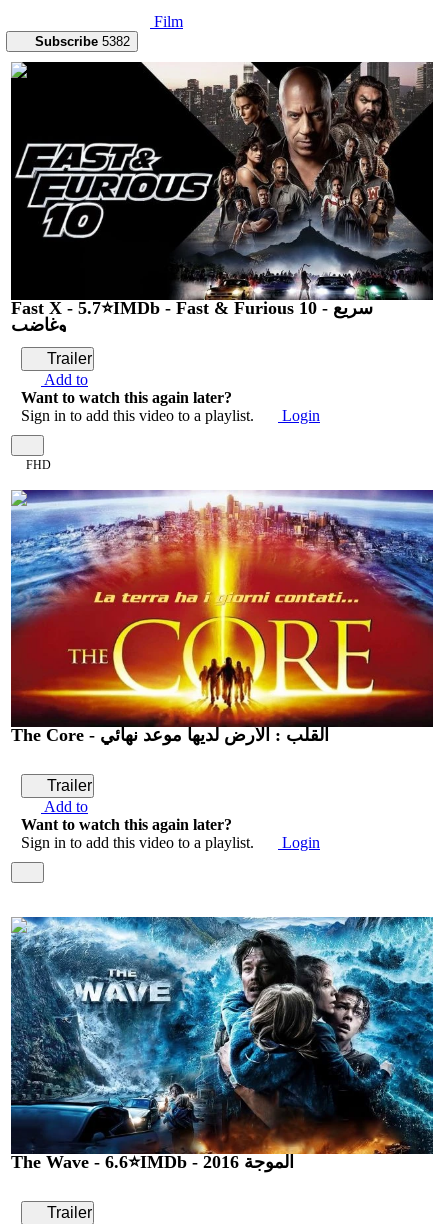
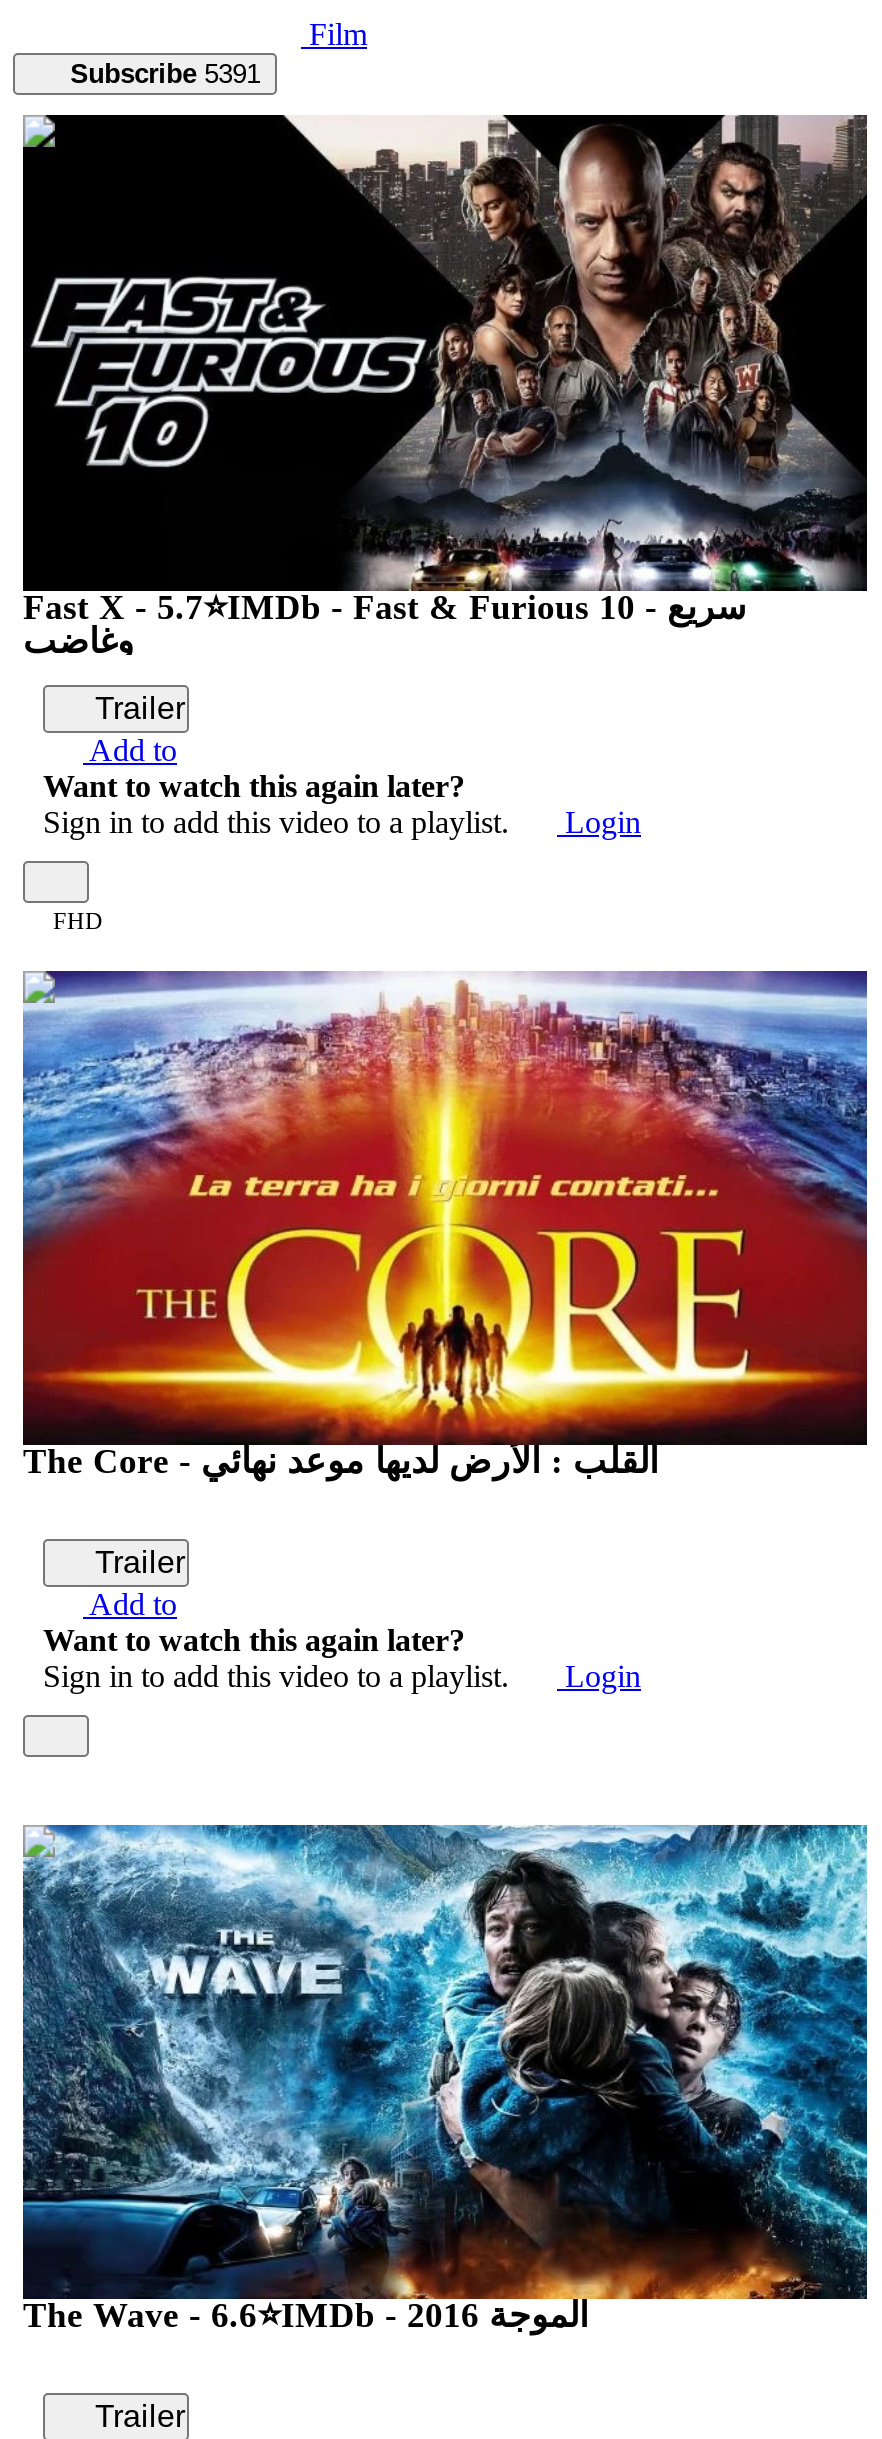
- Subscribe 5382
+ Subscribe 5391
